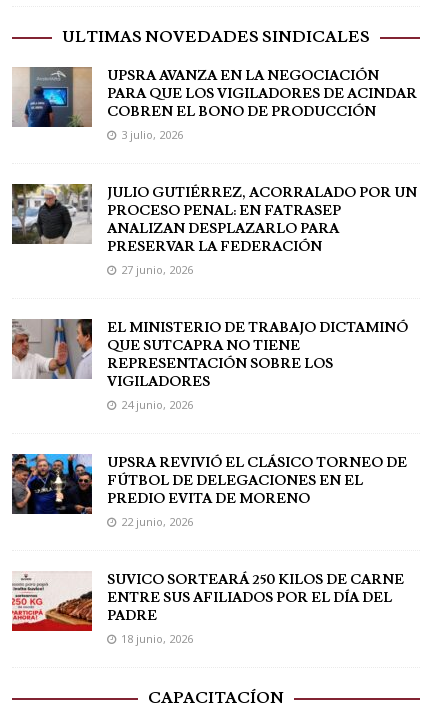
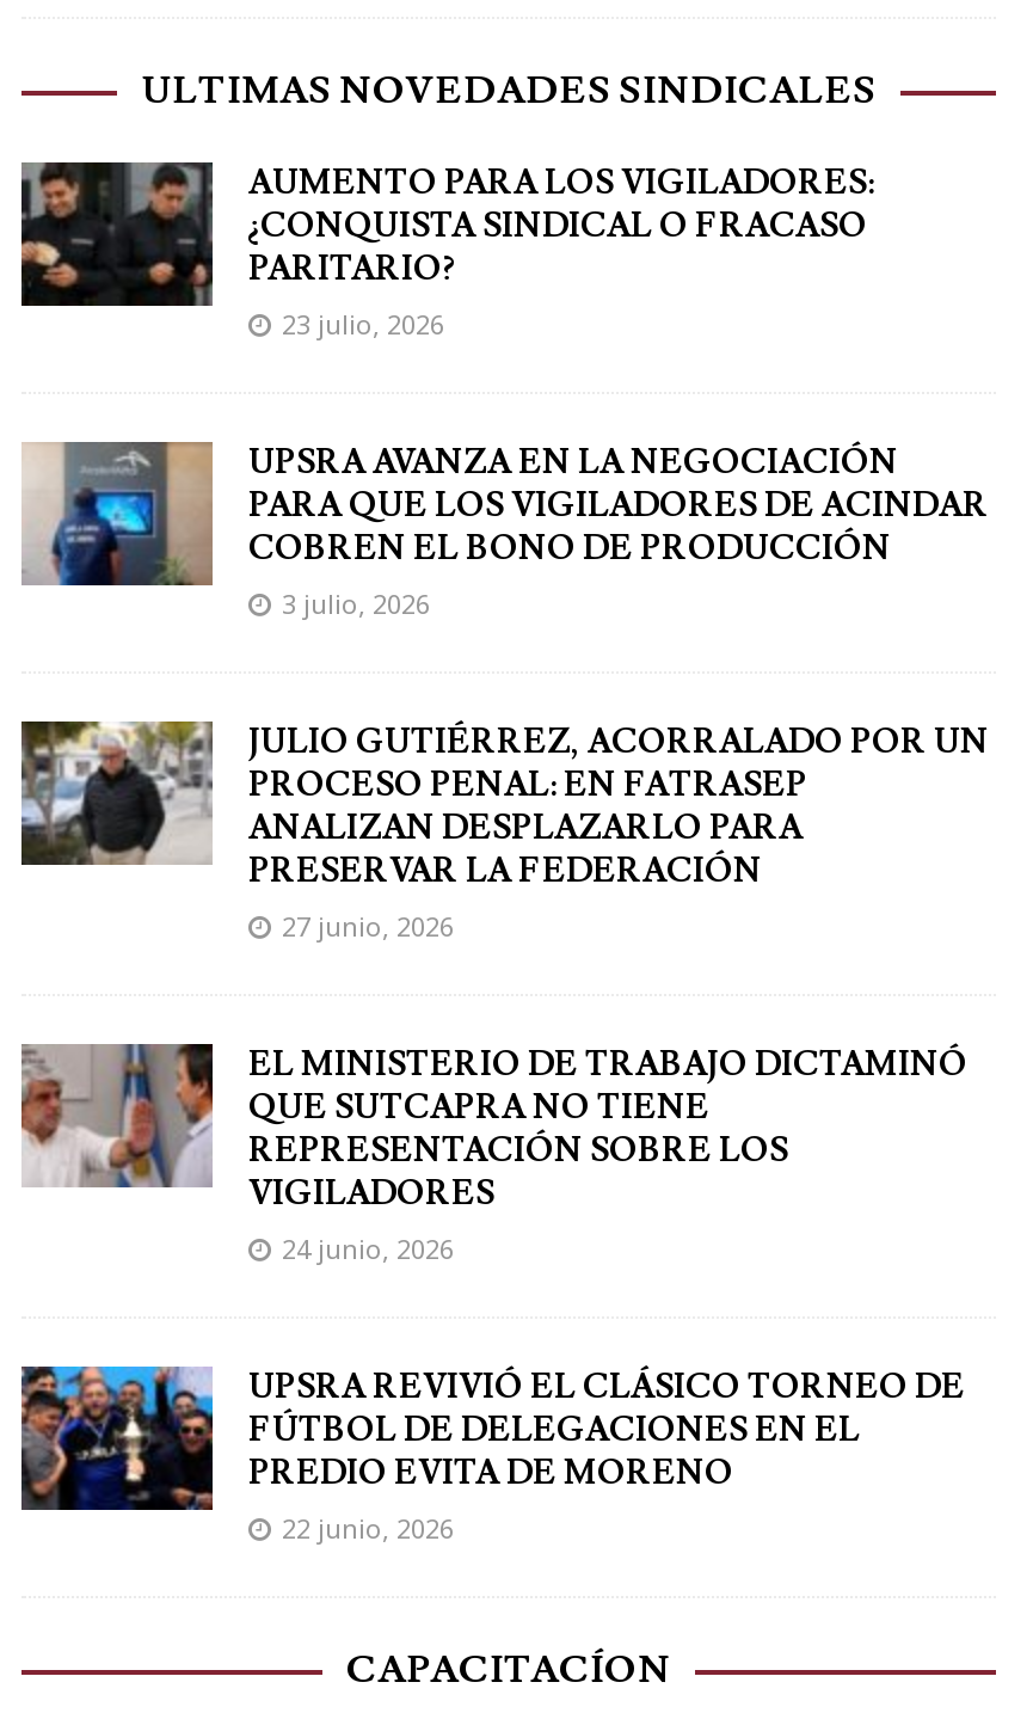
+ [image]
+ AUMENTO PARA LOS VIGILADORES:
+ ¿CONQUISTA SINDICAL O FRACASO
+ PARITARIO?
+ 23 julio, 2026

moved down: [image] | UPSRA AVANZA EN LA NEGOCIACIÓN | PARA QUE LOS VIGILADORES DE ACINDAR | ... | PREDIO EVITA DE MORENO | 22 junio, 2026

- [image]
- SUVICO SORTEARÁ 250 KILOS DE CARNE
- ENTRE SUS AFILIADOS POR EL DÍA DEL
- PADRE
- 18 junio, 2026
